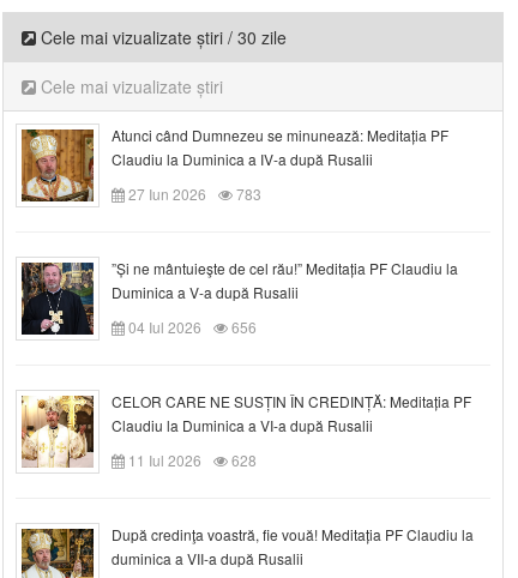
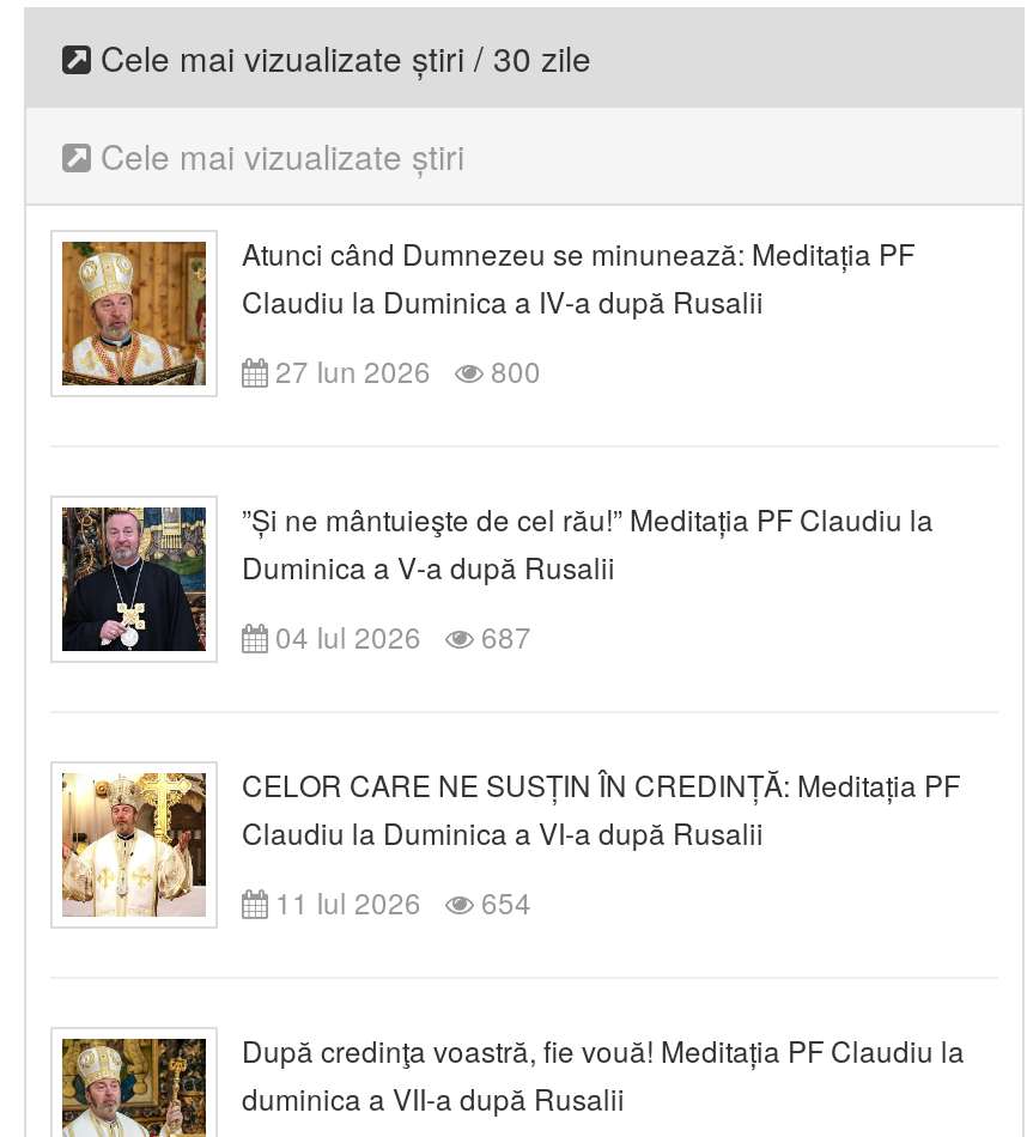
- 27 Iun 2026 783
+ 27 Iun 2026 800

- 04 Iul 2026 656
+ 04 Iul 2026 687

- 11 Iul 2026 628
+ 11 Iul 2026 654
